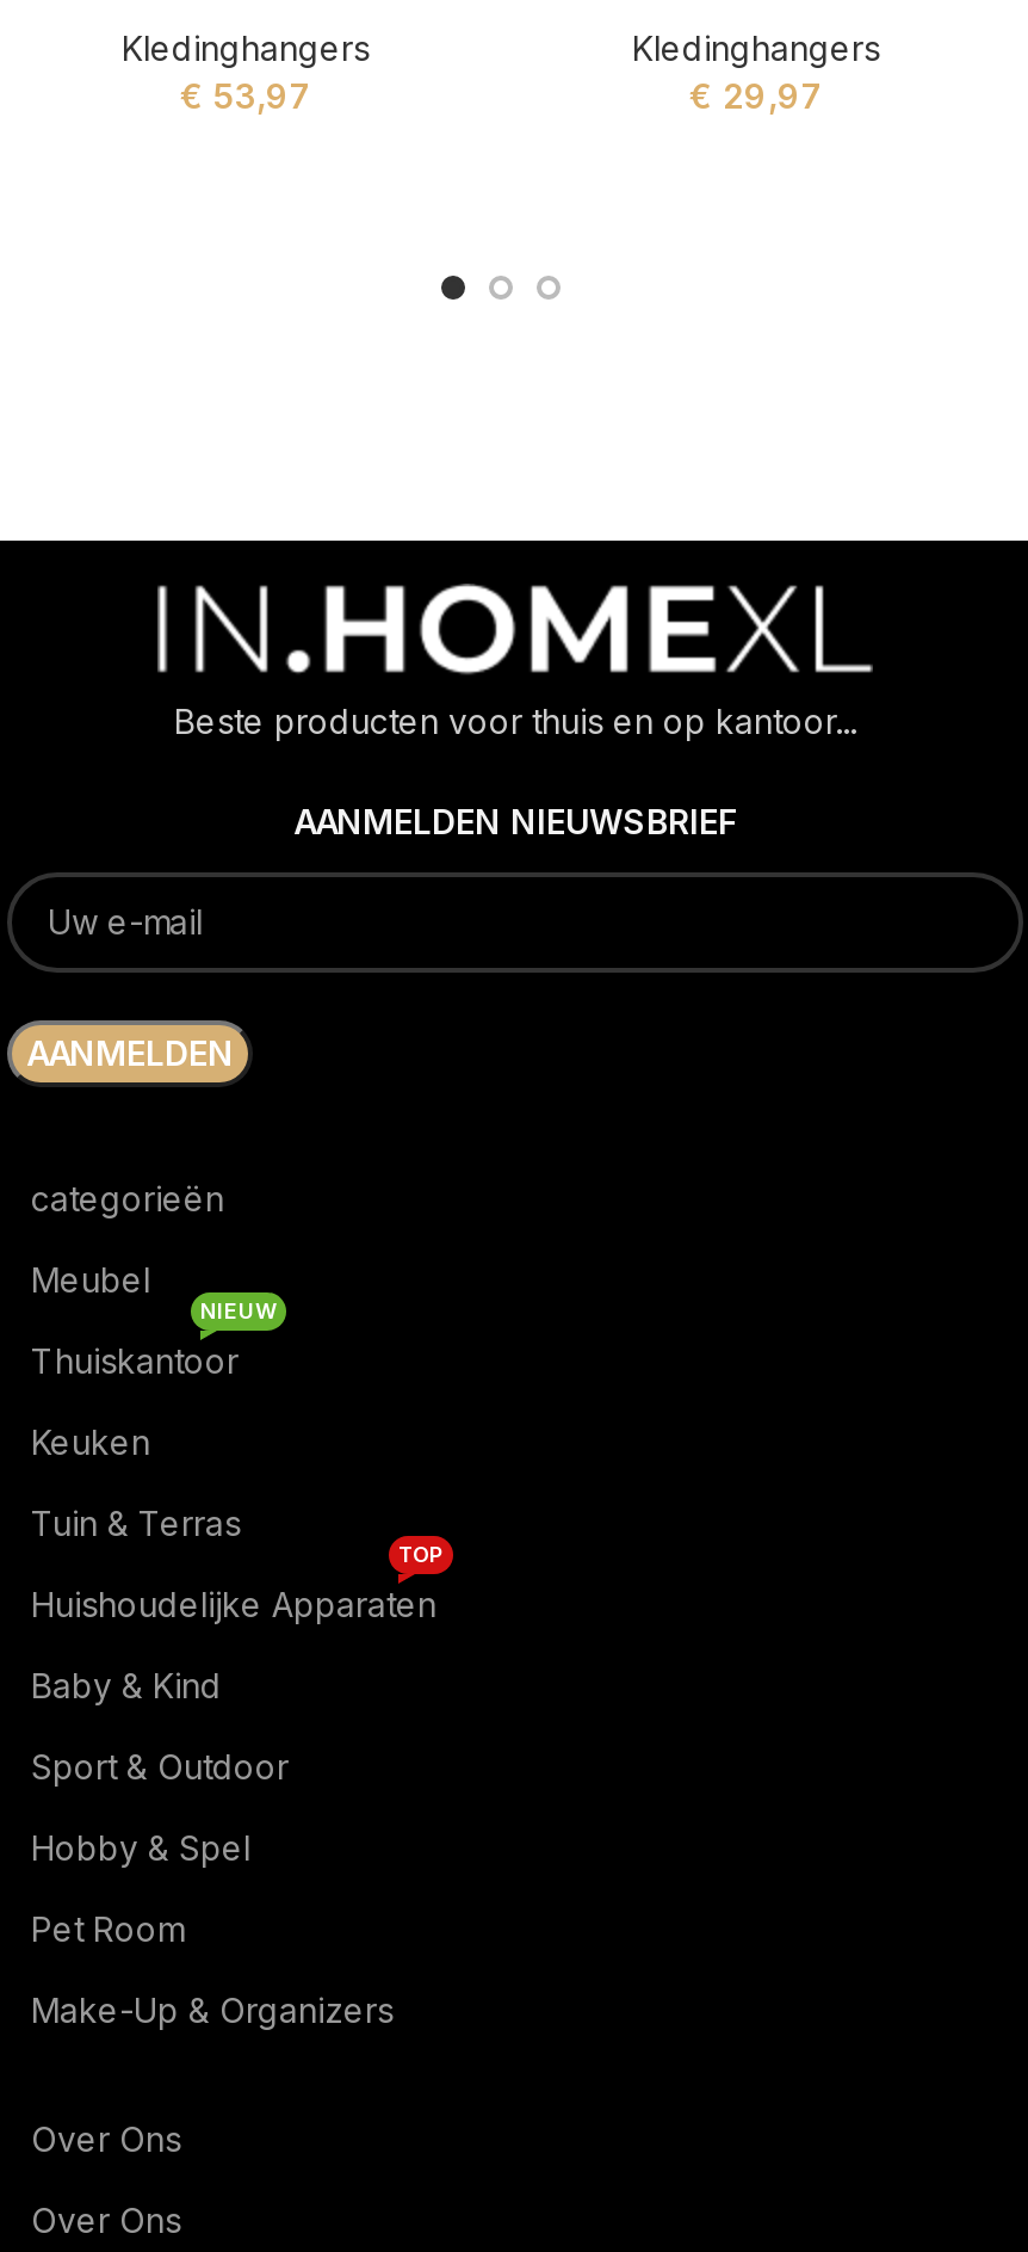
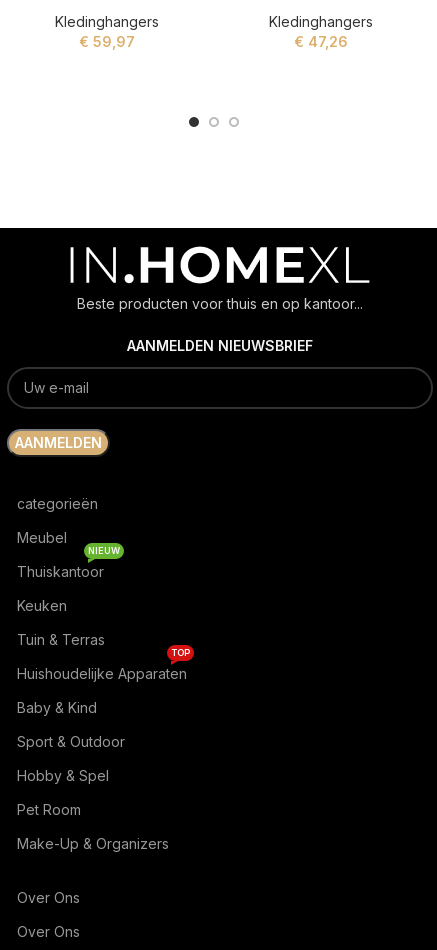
- €53,97
+ €59,97

- €29,97
+ €47,26
